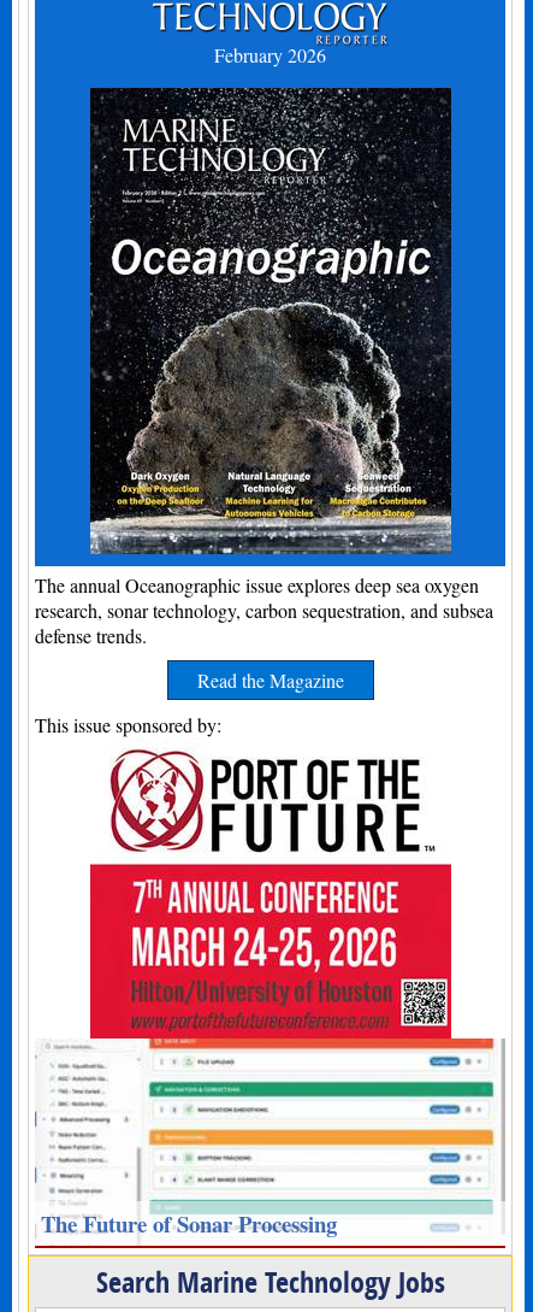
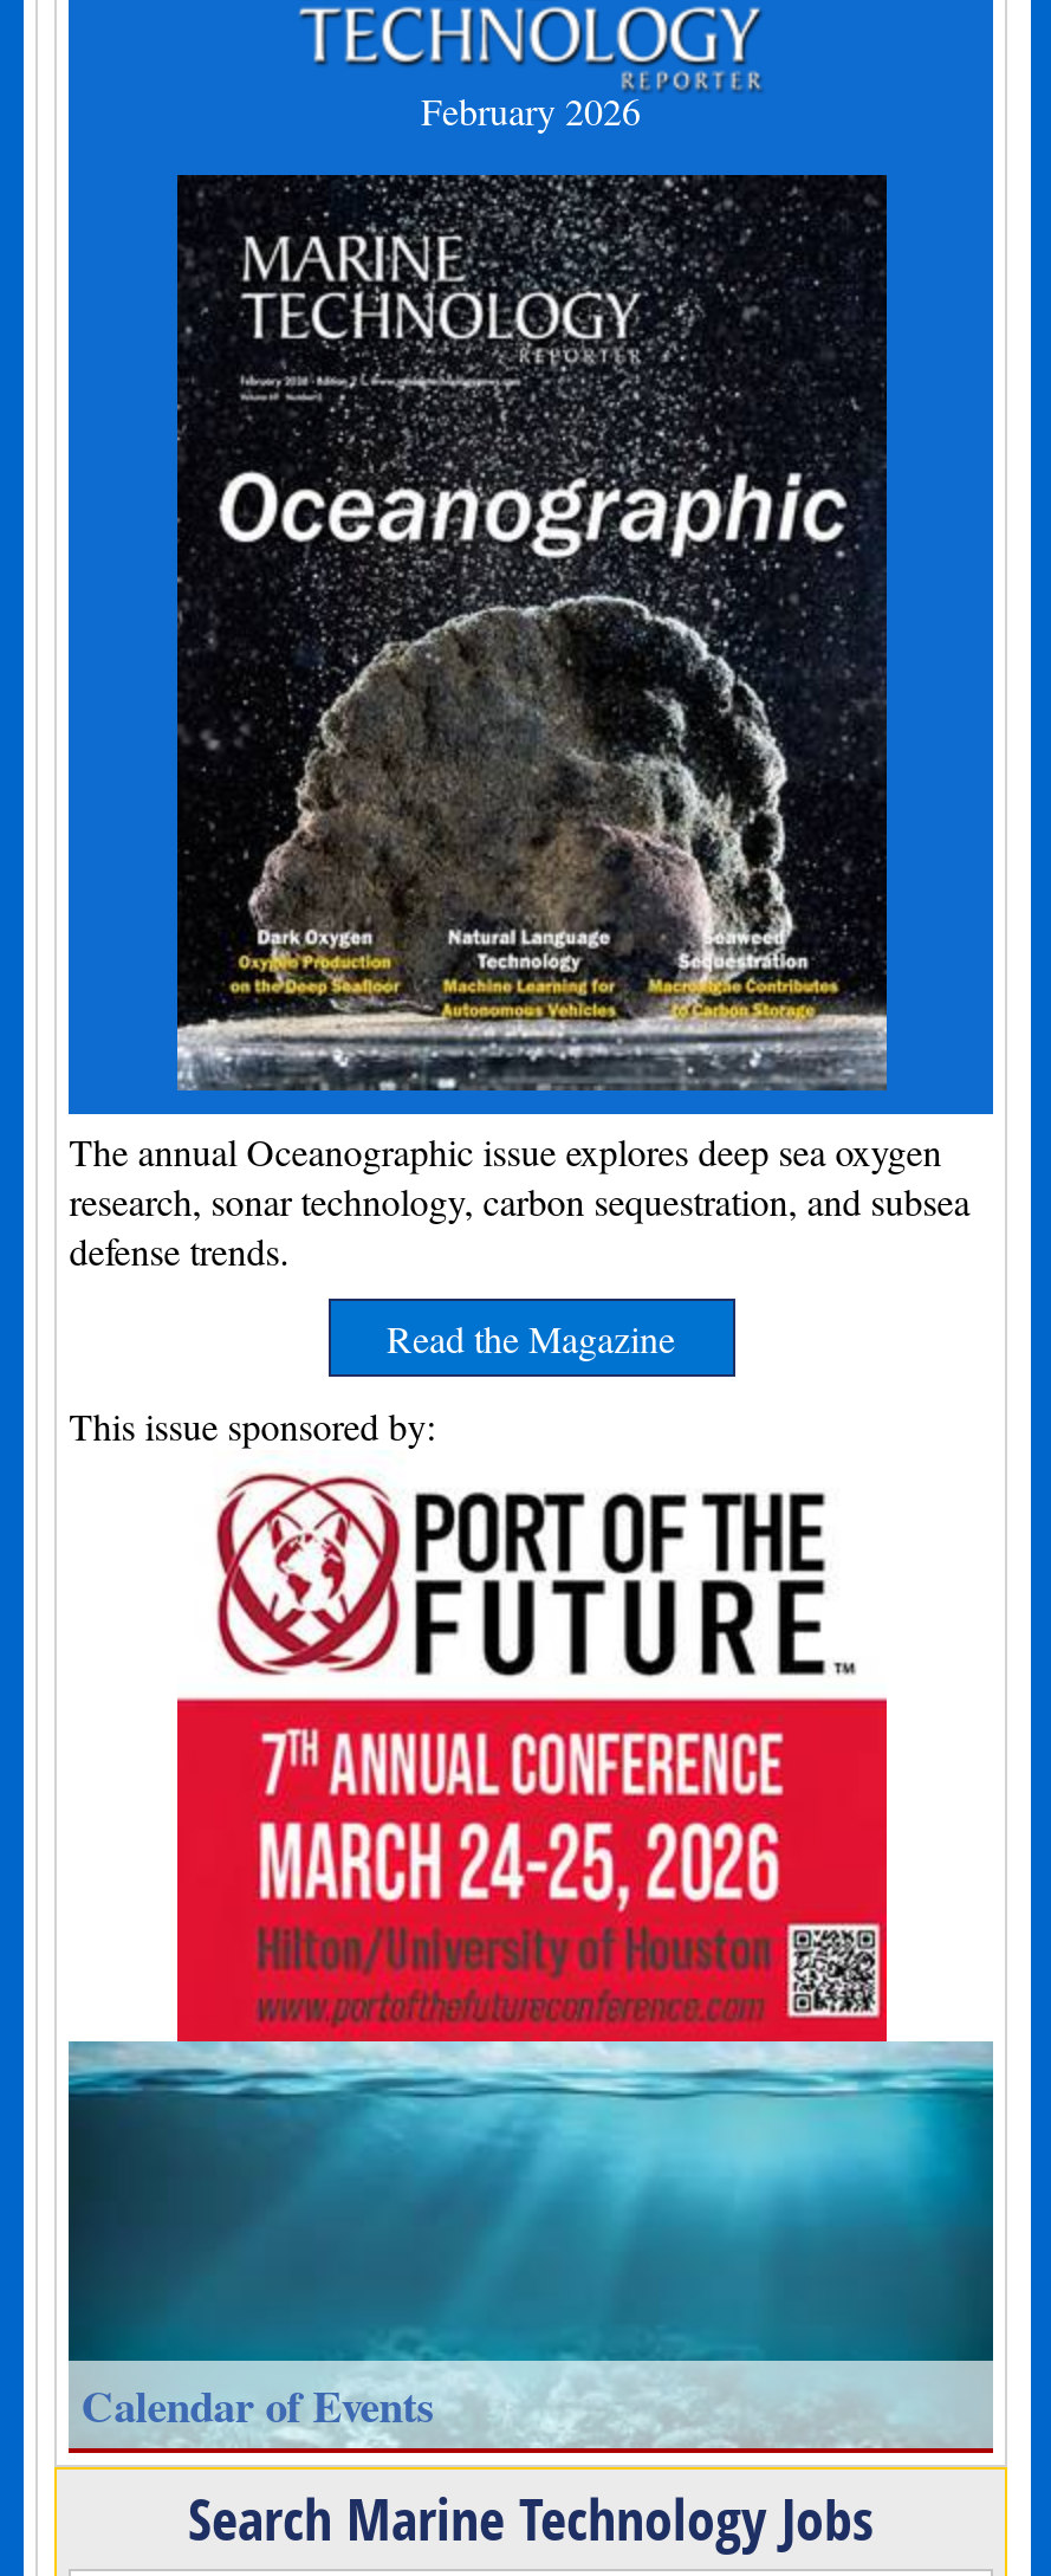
- [image]
- The Future of Sonar Processing
+ [image]
+ Calendar of Events
